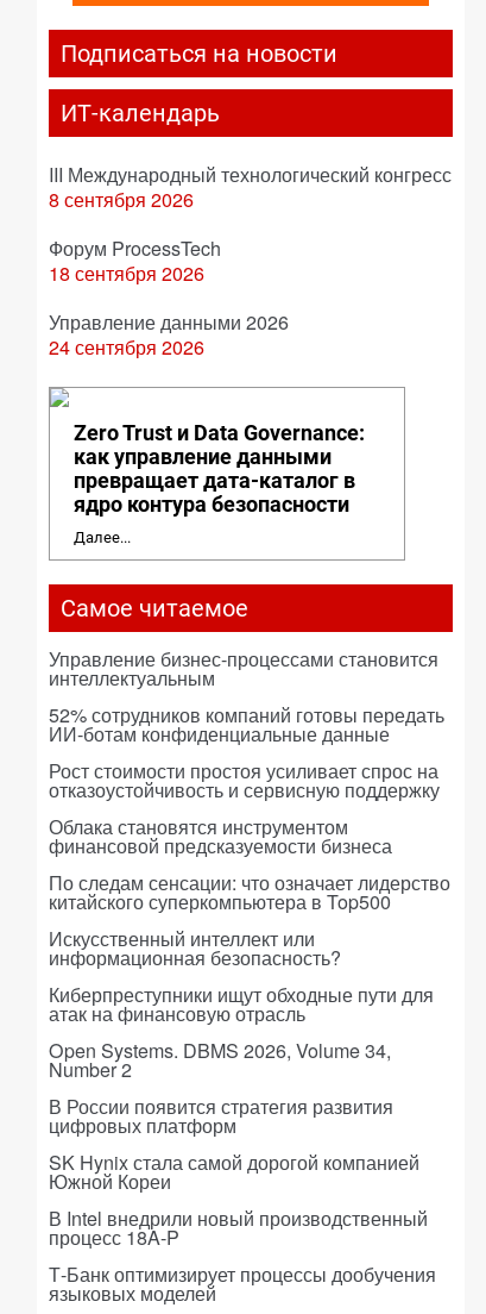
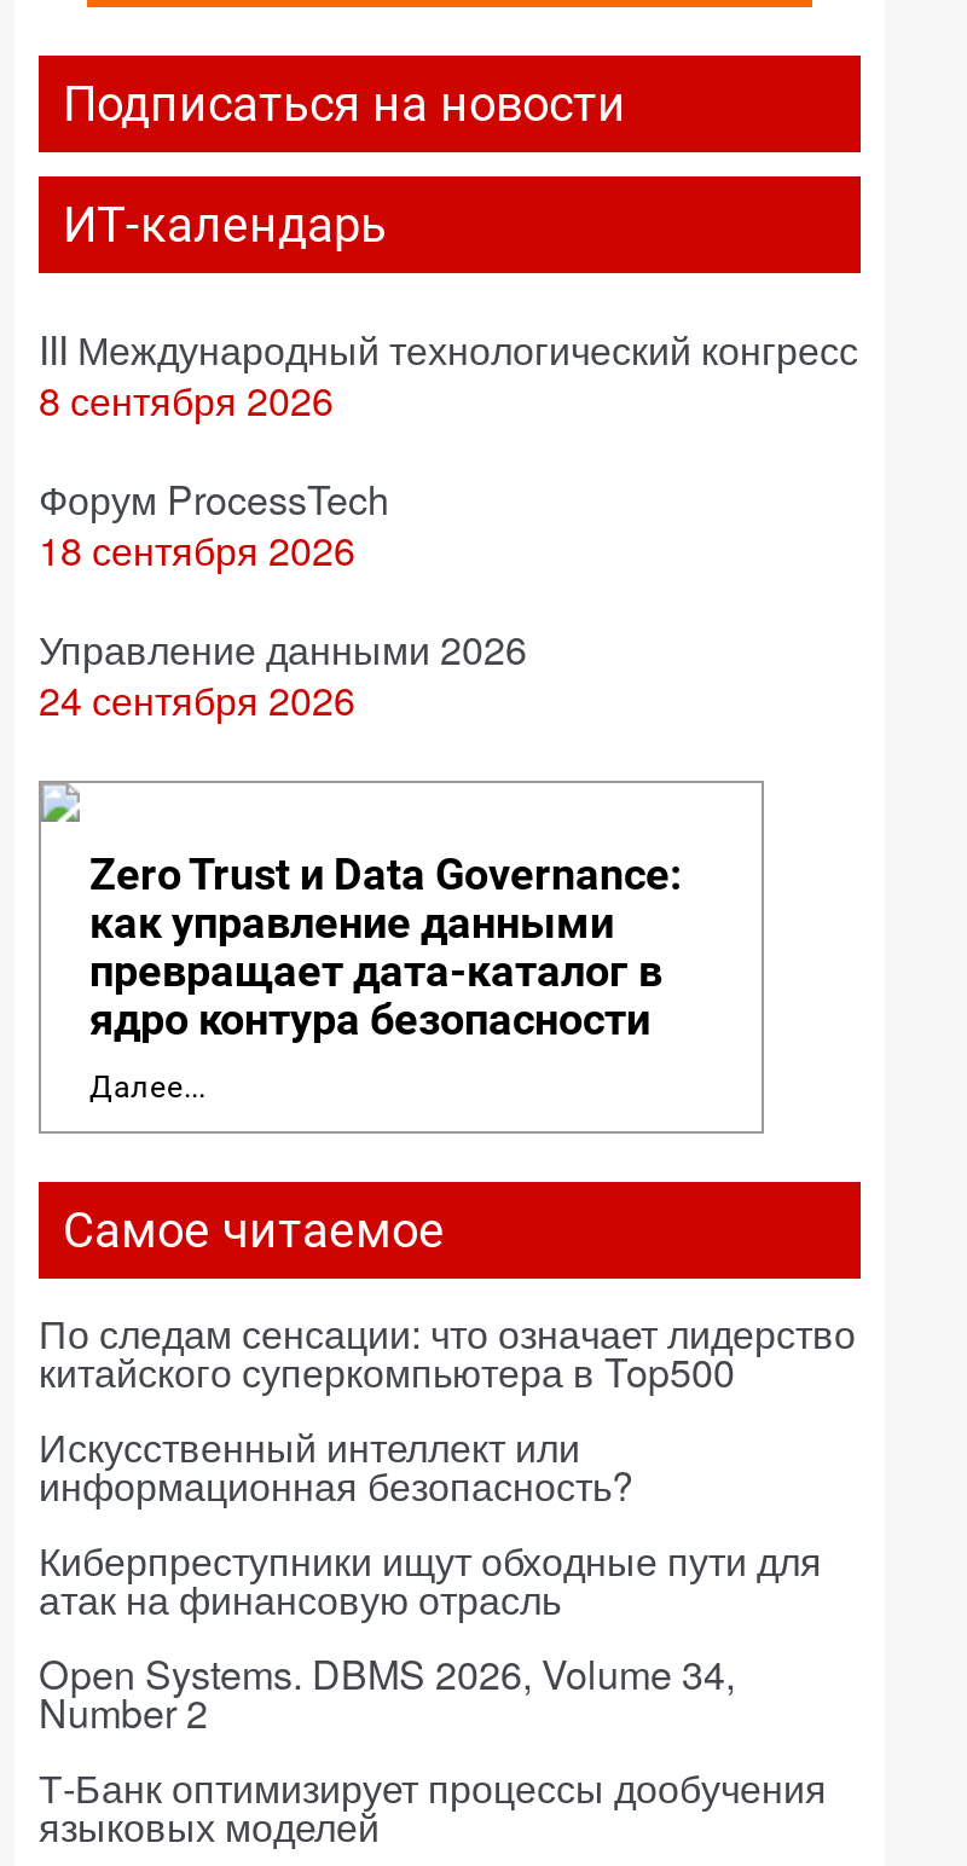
- Управление бизнес-процессами становится
- интеллектуальным
- 52% сотрудников компаний готовы передать
- ИИ-ботам конфиденциальные данные
- Рост стоимости простоя усиливает спрос на
- отказоустойчивость и сервисную поддержку
- Облака становятся инструментом
- финансовой предсказуемости бизнеса

- В России появится стратегия развития
- цифровых платформ
- SK Hynix стала самой дорогой компанией
- Южной Кореи
- В Intel внедрили новый производственный
- процесс 18A-P
